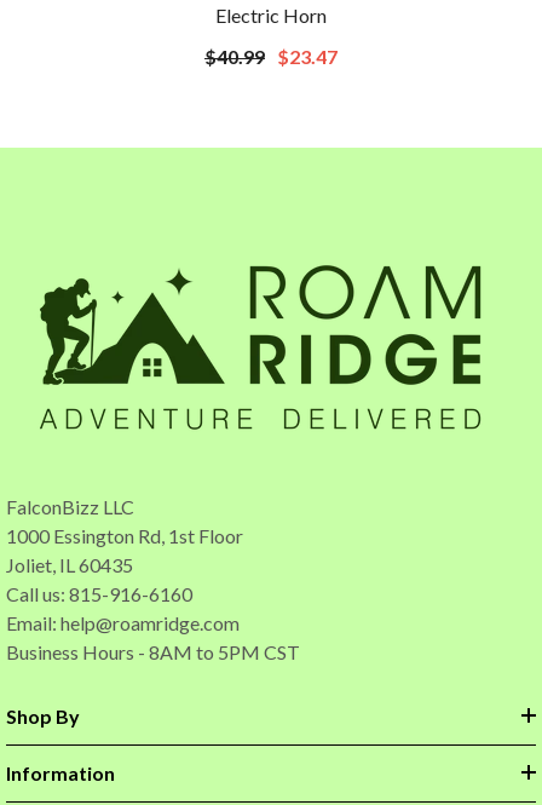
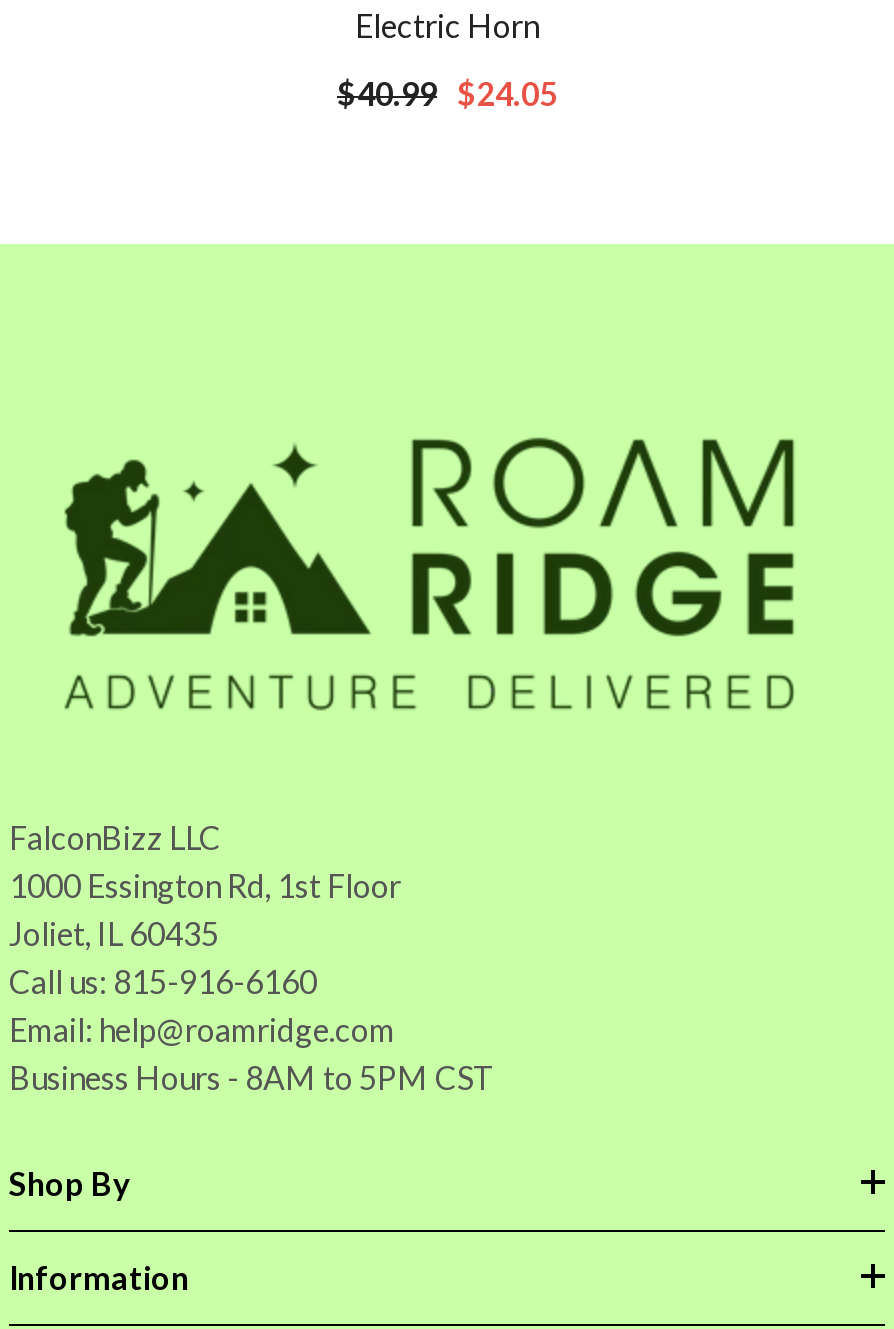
- $40.99 $23.47
+ $40.99 $24.05
